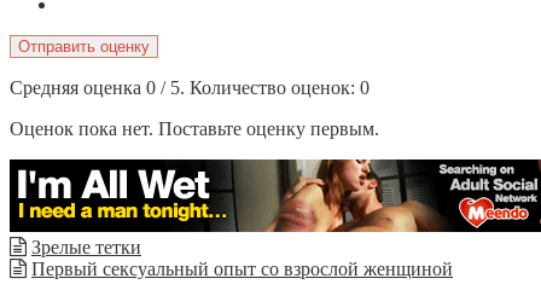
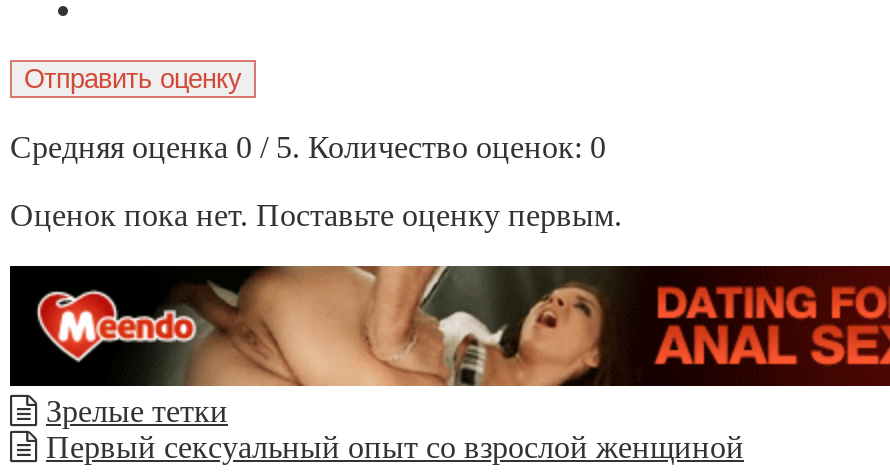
- [image]
+ [image]
